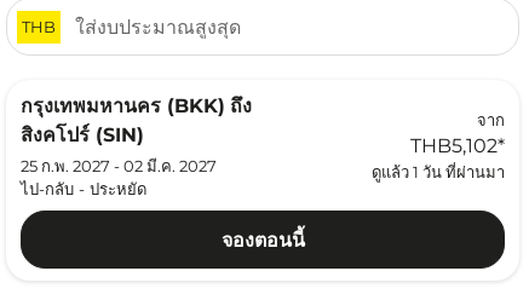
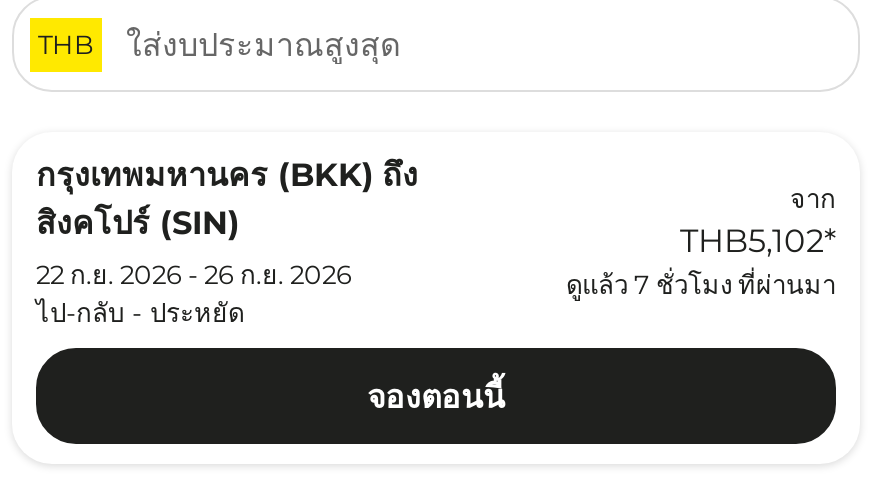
- 25 ก.พ. 2027 - 02 มี.ค. 2027
+ 22 ก.ย. 2026 - 26 ก.ย. 2026

- ดูแล้ว 1 วัน ที่ผ่านมา
+ ดูแล้ว 7 ชั่วโมง ที่ผ่านมา
